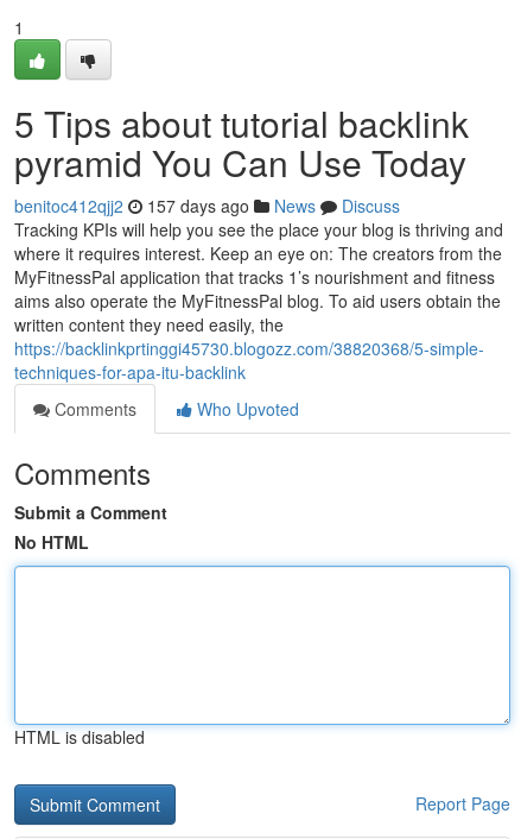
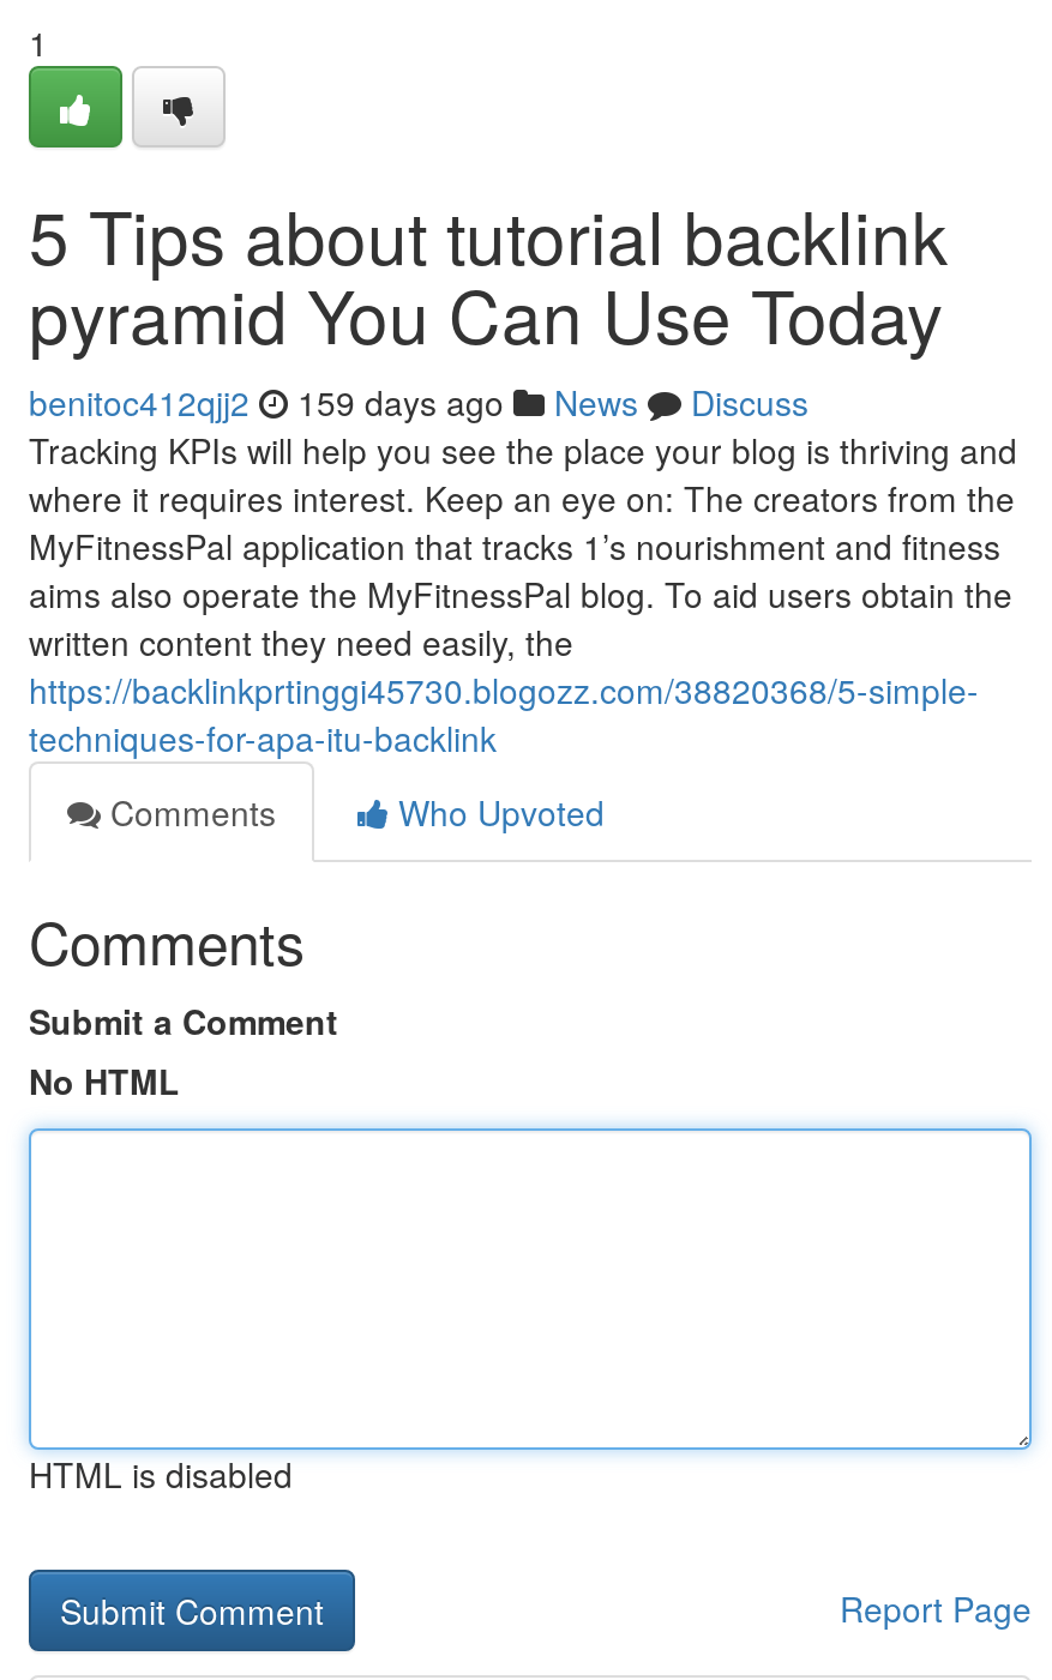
- benitoc412qjj2 157 days ago News Discuss
+ benitoc412qjj2 159 days ago News Discuss
